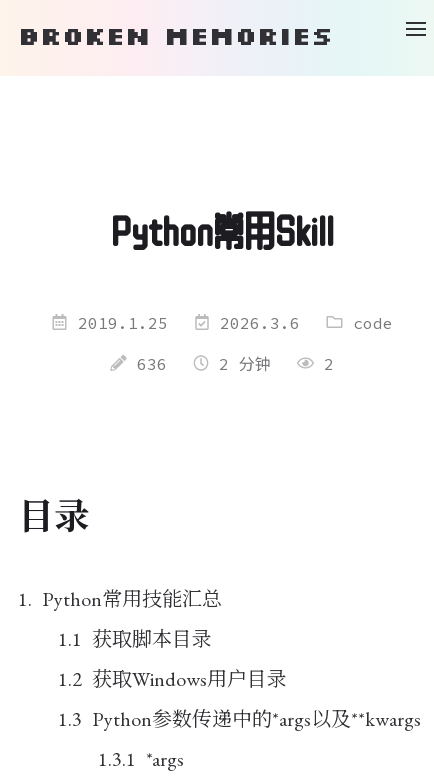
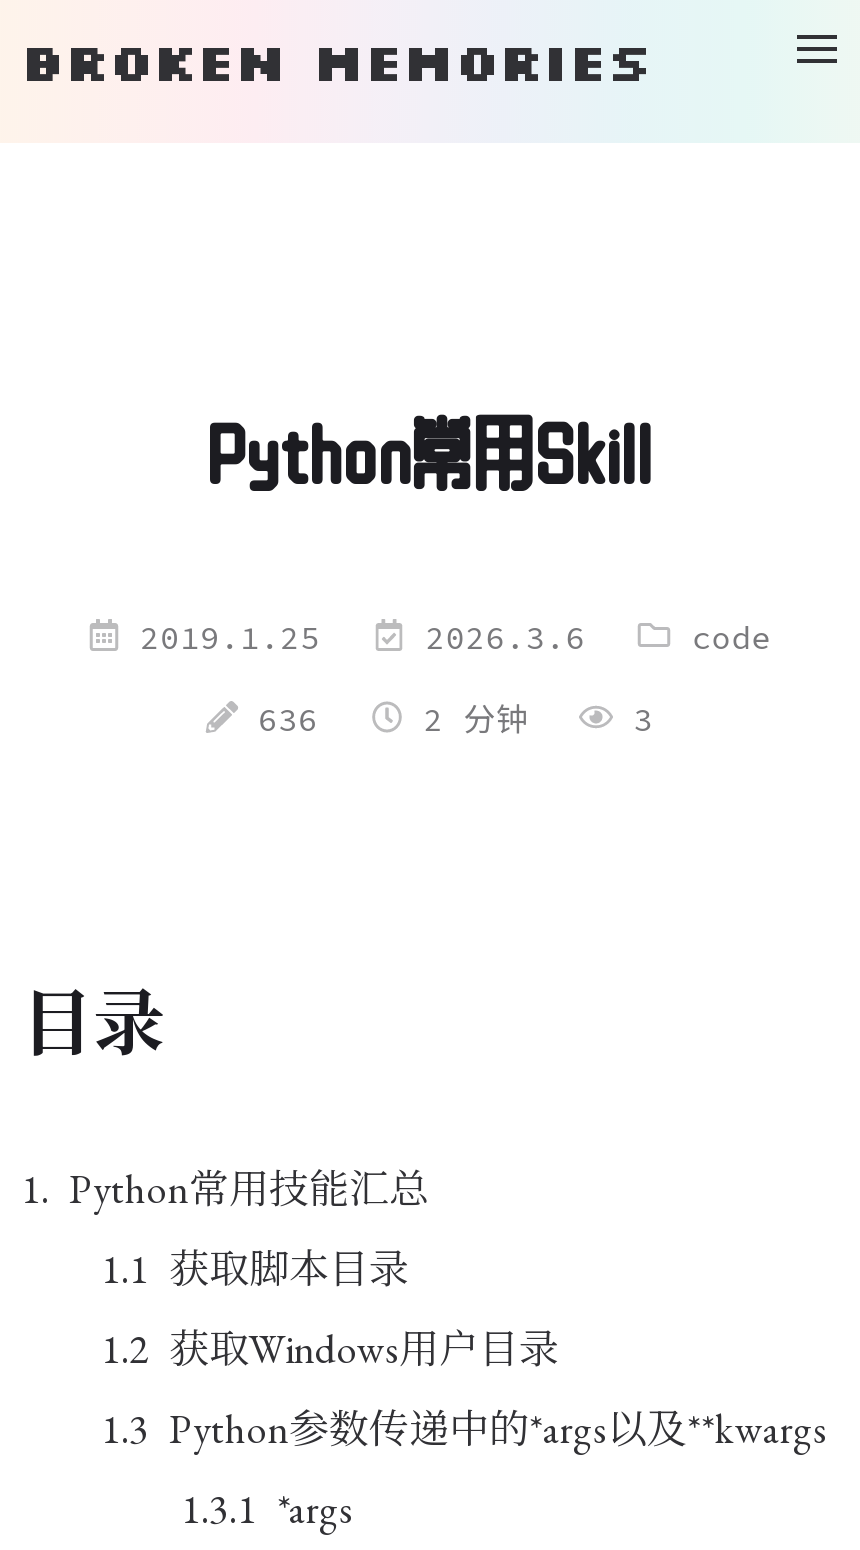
- 2
+ 3
